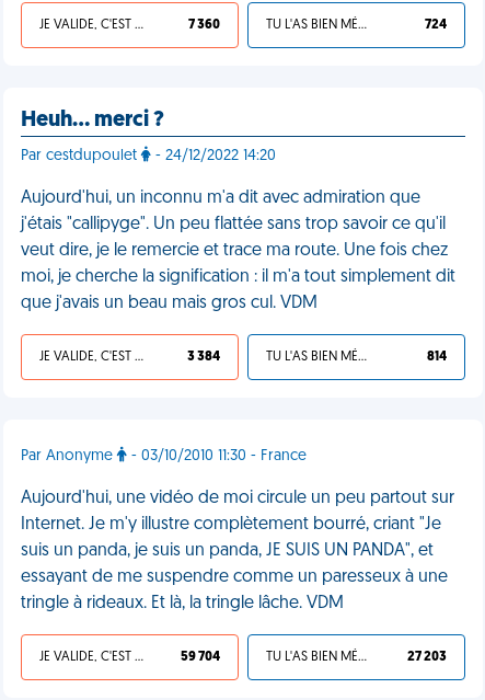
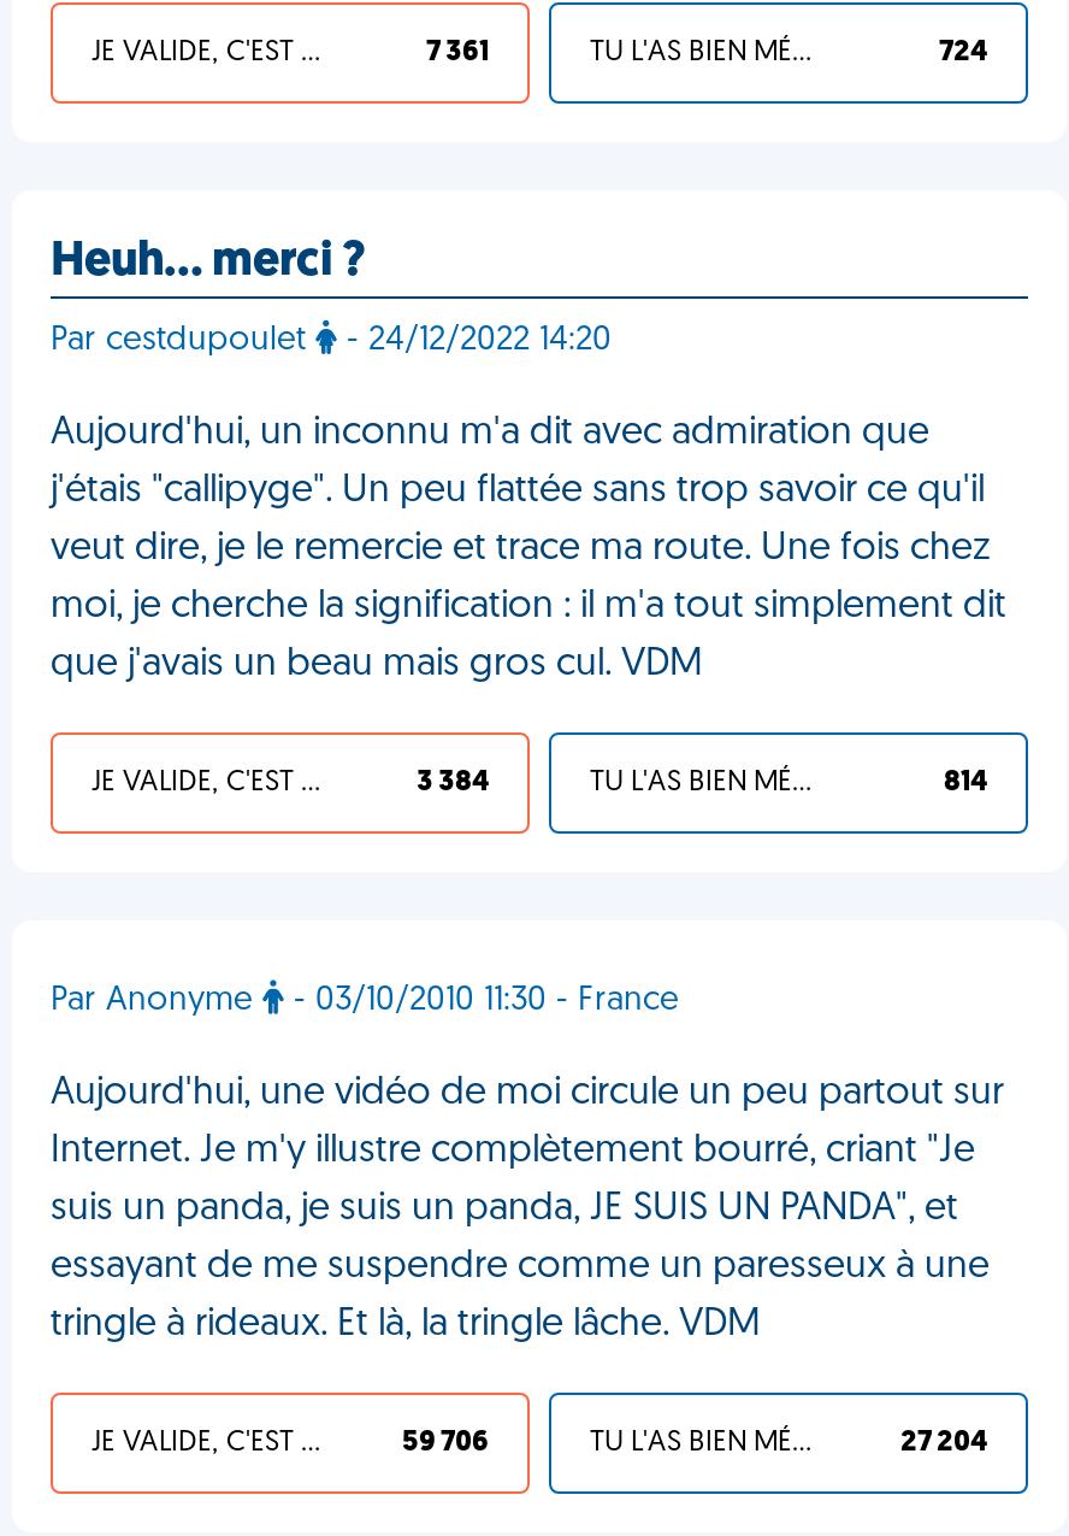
- 7 360
+ 7 361

- 59 704
+ 59 706

- 27 203
+ 27 204
